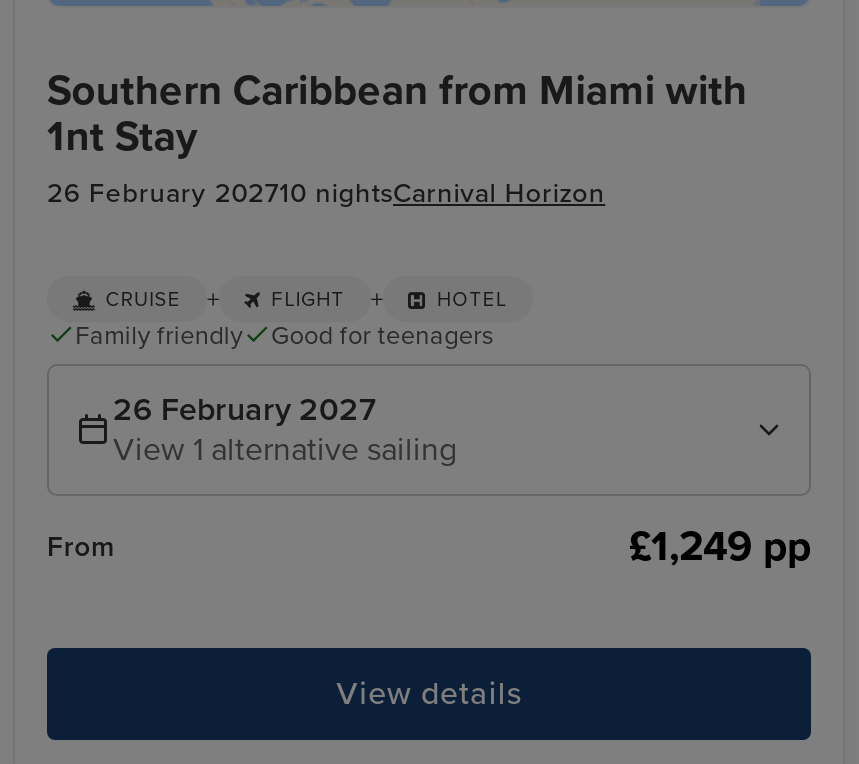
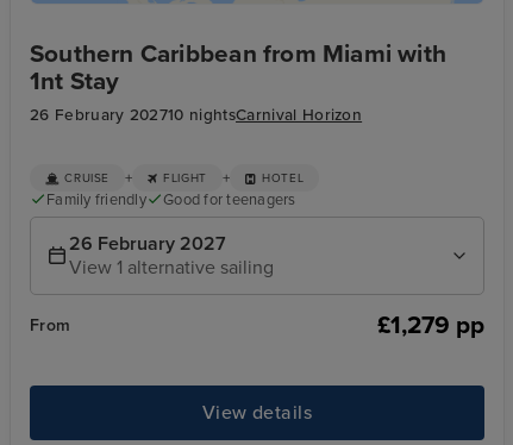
- £1,249 pp
+ £1,279 pp
